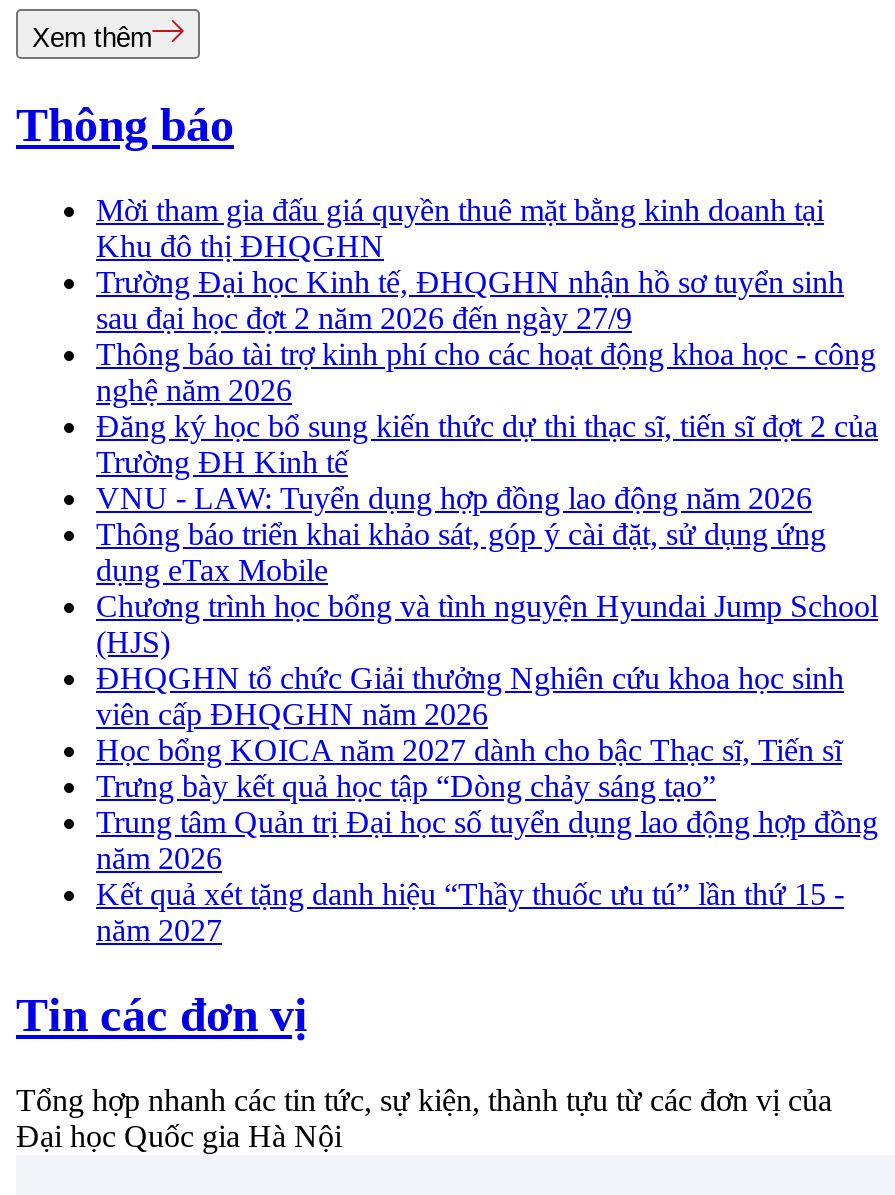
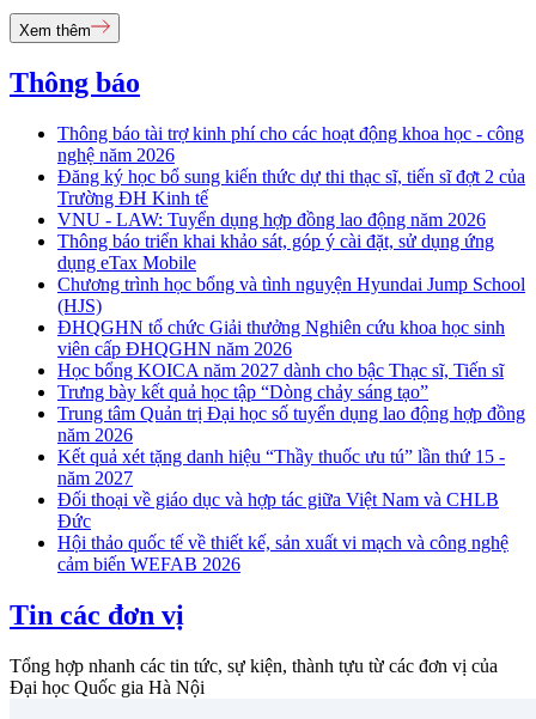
- Mời tham gia đấu giá quyền thuê mặt bằng kinh doanh tại
- Khu đô thị ĐHQGHN
- Trường Đại học Kinh tế, ĐHQGHN nhận hồ sơ tuyển sinh
- sau đại học đợt 2 năm 2026 đến ngày 27/9

moved up: Thông báo tài trợ kinh phí cho các hoạt động khoa học - công | nghệ năm 2026 | Đăng ký học bổ sung kiến thức dự thi thạc sĩ, tiến sĩ đợt 2 của | ... | Kết quả xét tặng danh hiệu “Thầy thuốc ưu tú” lần thứ 15 - | năm 2027

+ Đối thoại về giáo dục và hợp tác giữa Việt Nam và CHLB
+ Đức
+ Hội thảo quốc tế về thiết kế, sản xuất vi mạch và công nghệ
+ cảm biến WEFAB 2026
